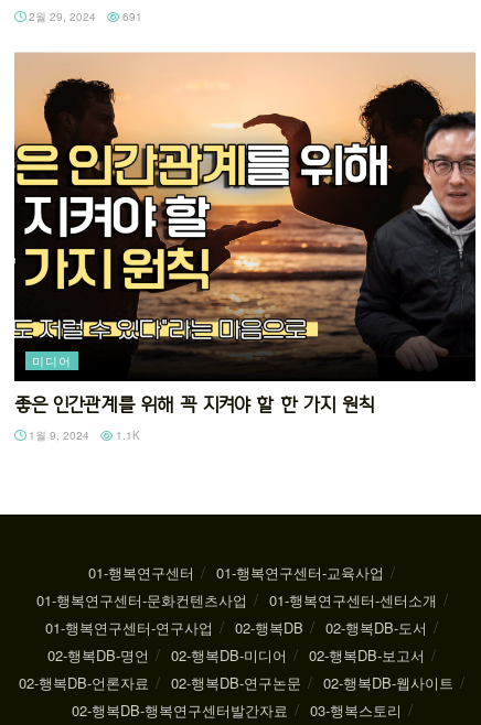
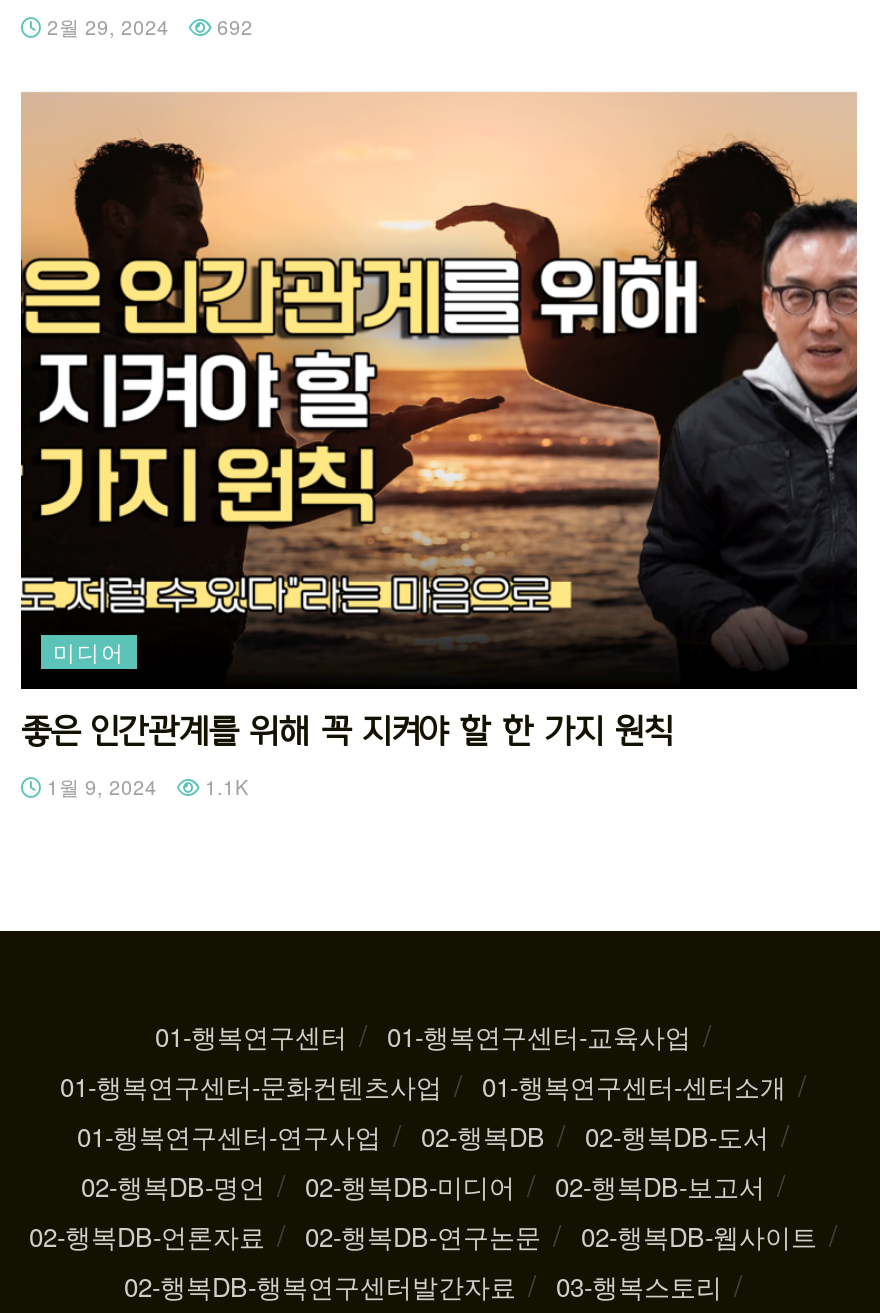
- 2월 29, 2024 691
+ 2월 29, 2024 692
